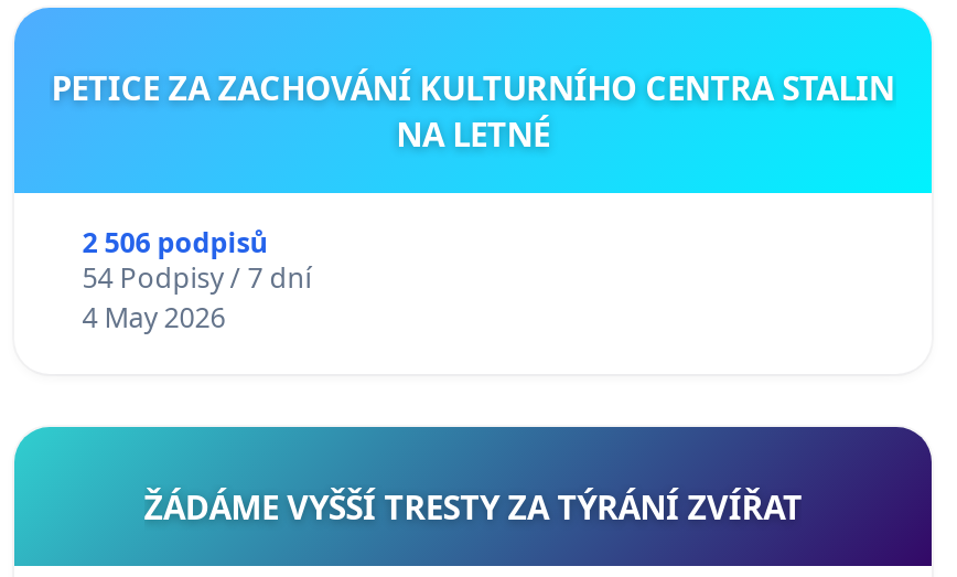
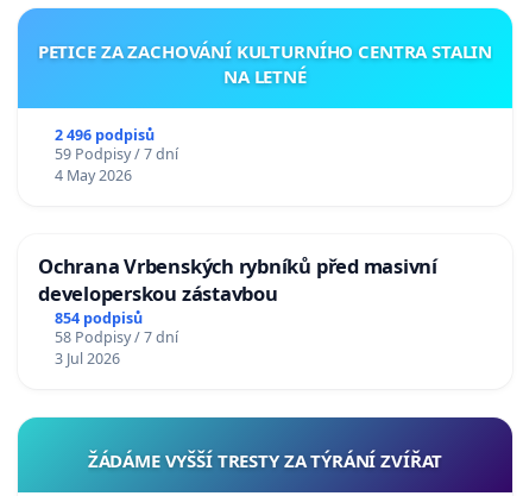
- 2 506 podpisů
+ 2 496 podpisů

- 54 Podpisy / 7 dní
+ 59 Podpisy / 7 dní

+ Ochrana Vrbenských rybníků před masivní
+ developerskou zástavbou
+ 854 podpisů
+ 58 Podpisy / 7 dní
+ 3 Jul 2026
